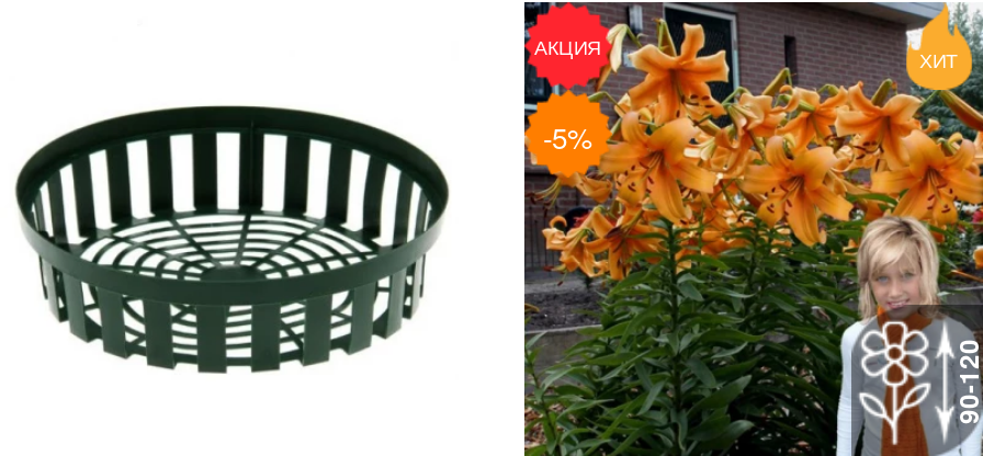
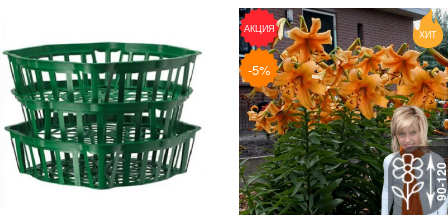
- [image]
+ [image]
